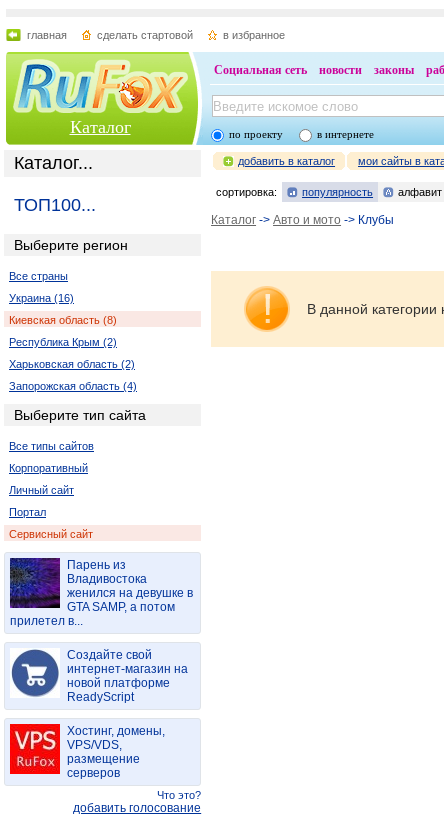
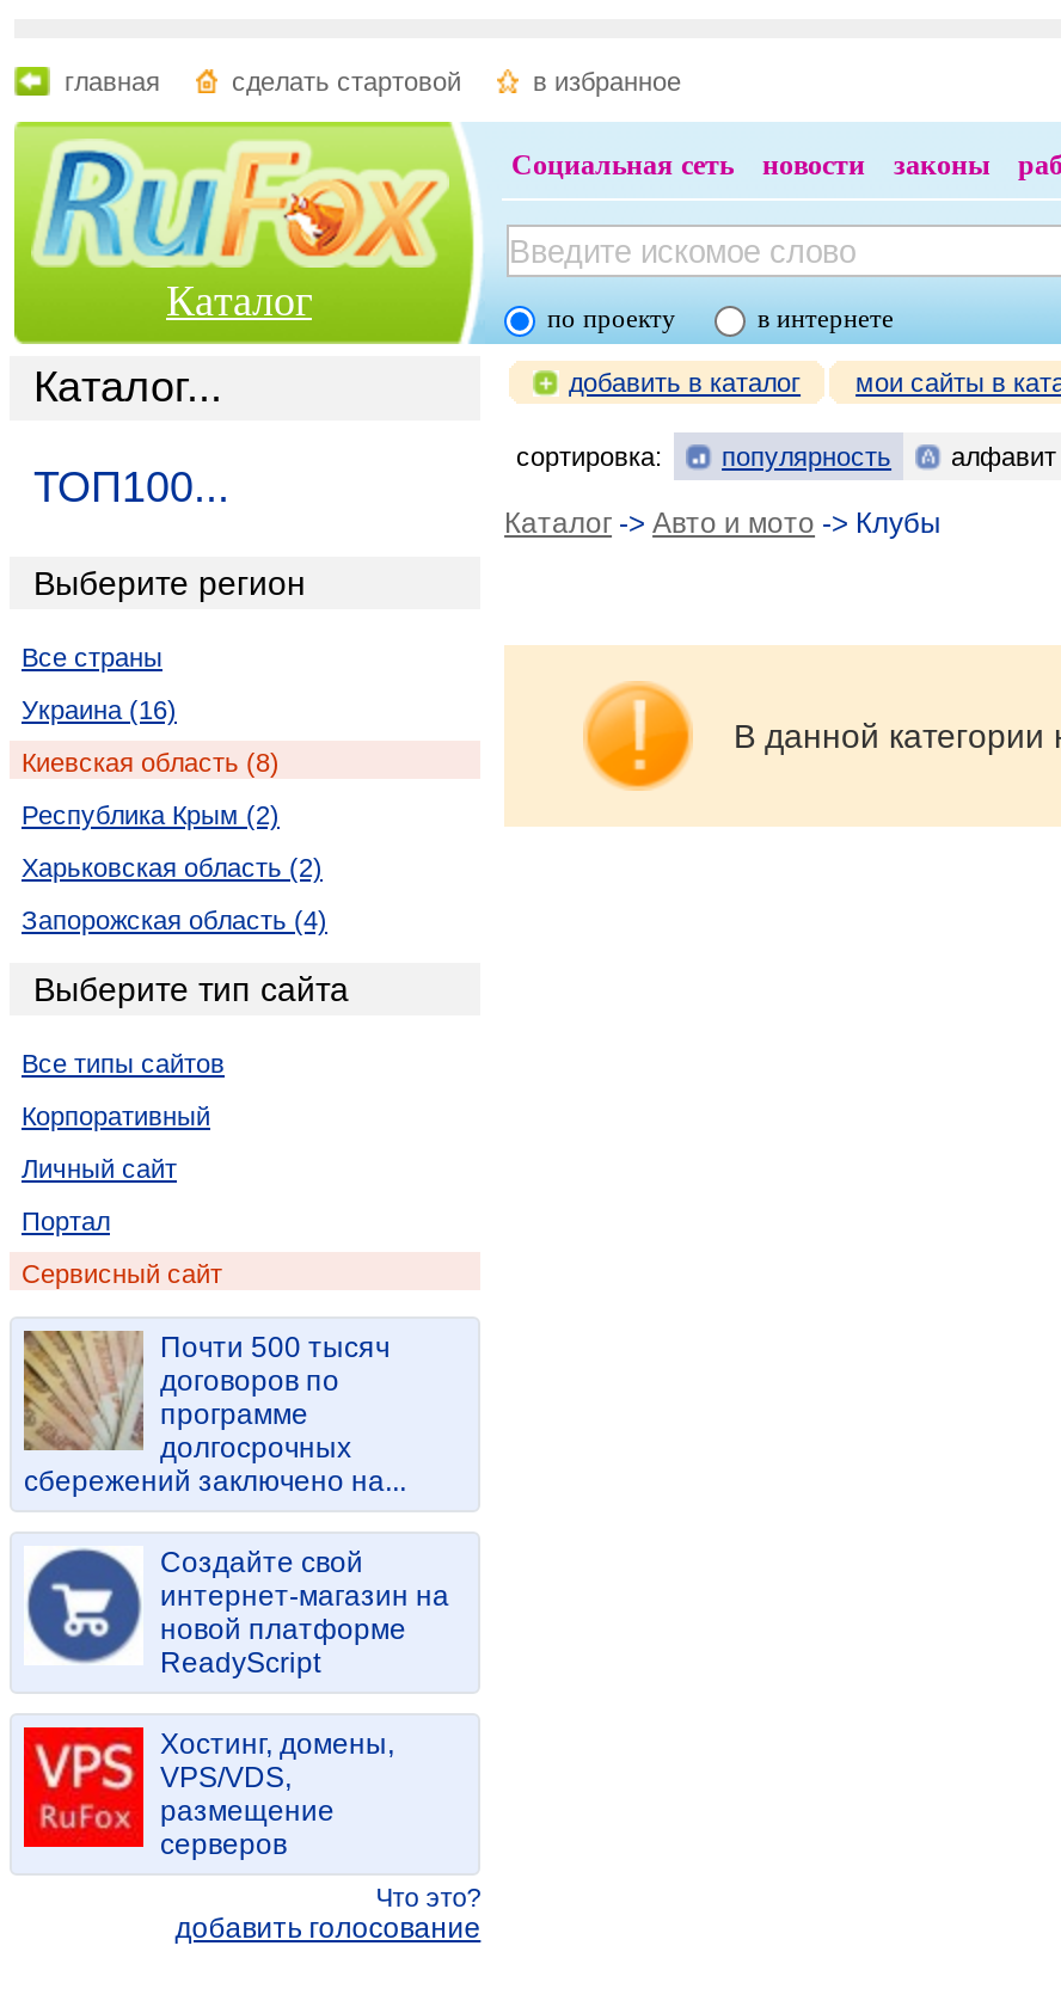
- [image]
- Парень из
- Владивостока
- женился на девушке в
- GTA SAMP, а потом
- прилетел в...
+ [image]
+ Почти 500 тысяч
+ договоров по
+ программе
+ долгосрочных
+ сбережений заключено на...
